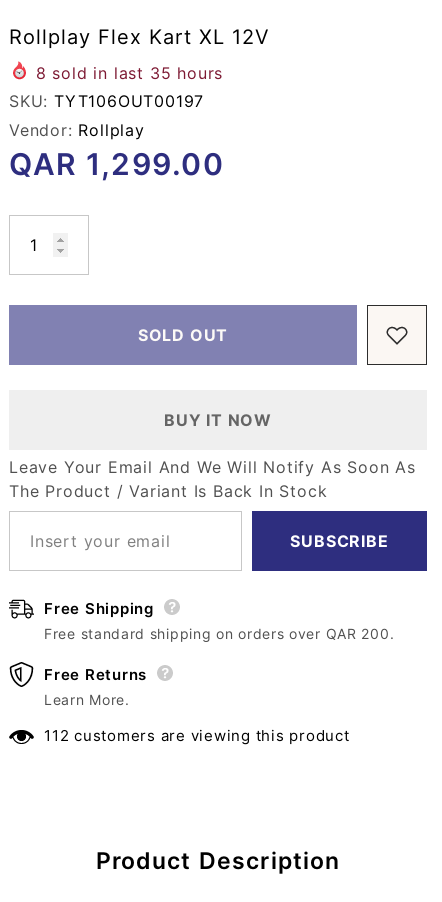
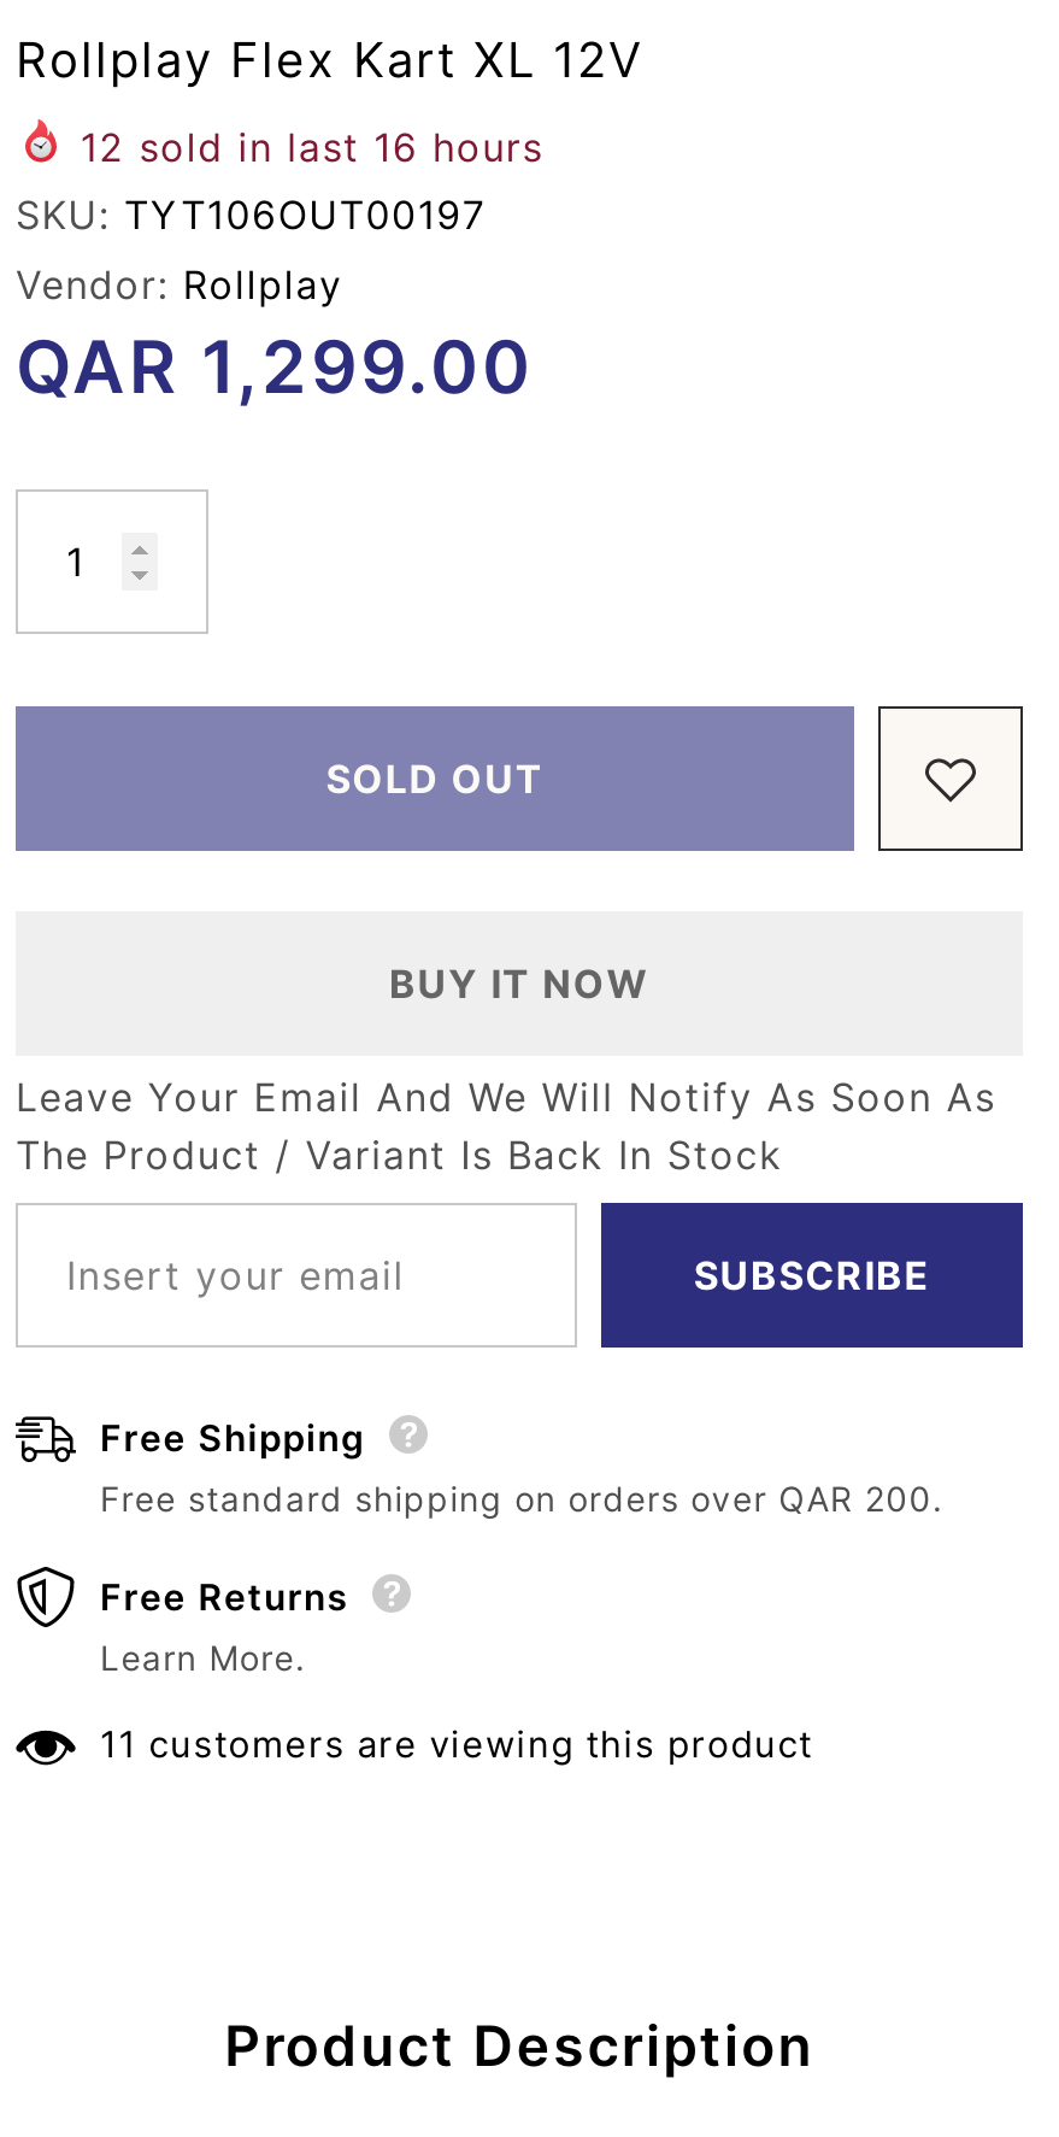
- 8 sold in last 35 hours
+ 12 sold in last 16 hours

- 112 customers are viewing this product
+ 11 customers are viewing this product
